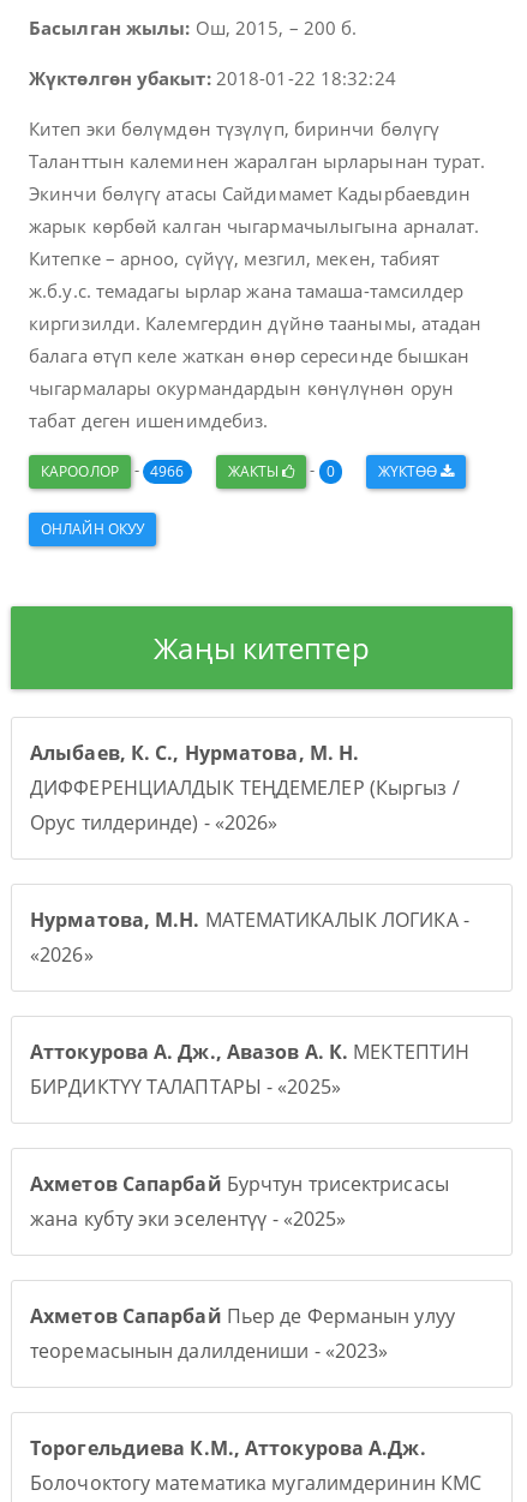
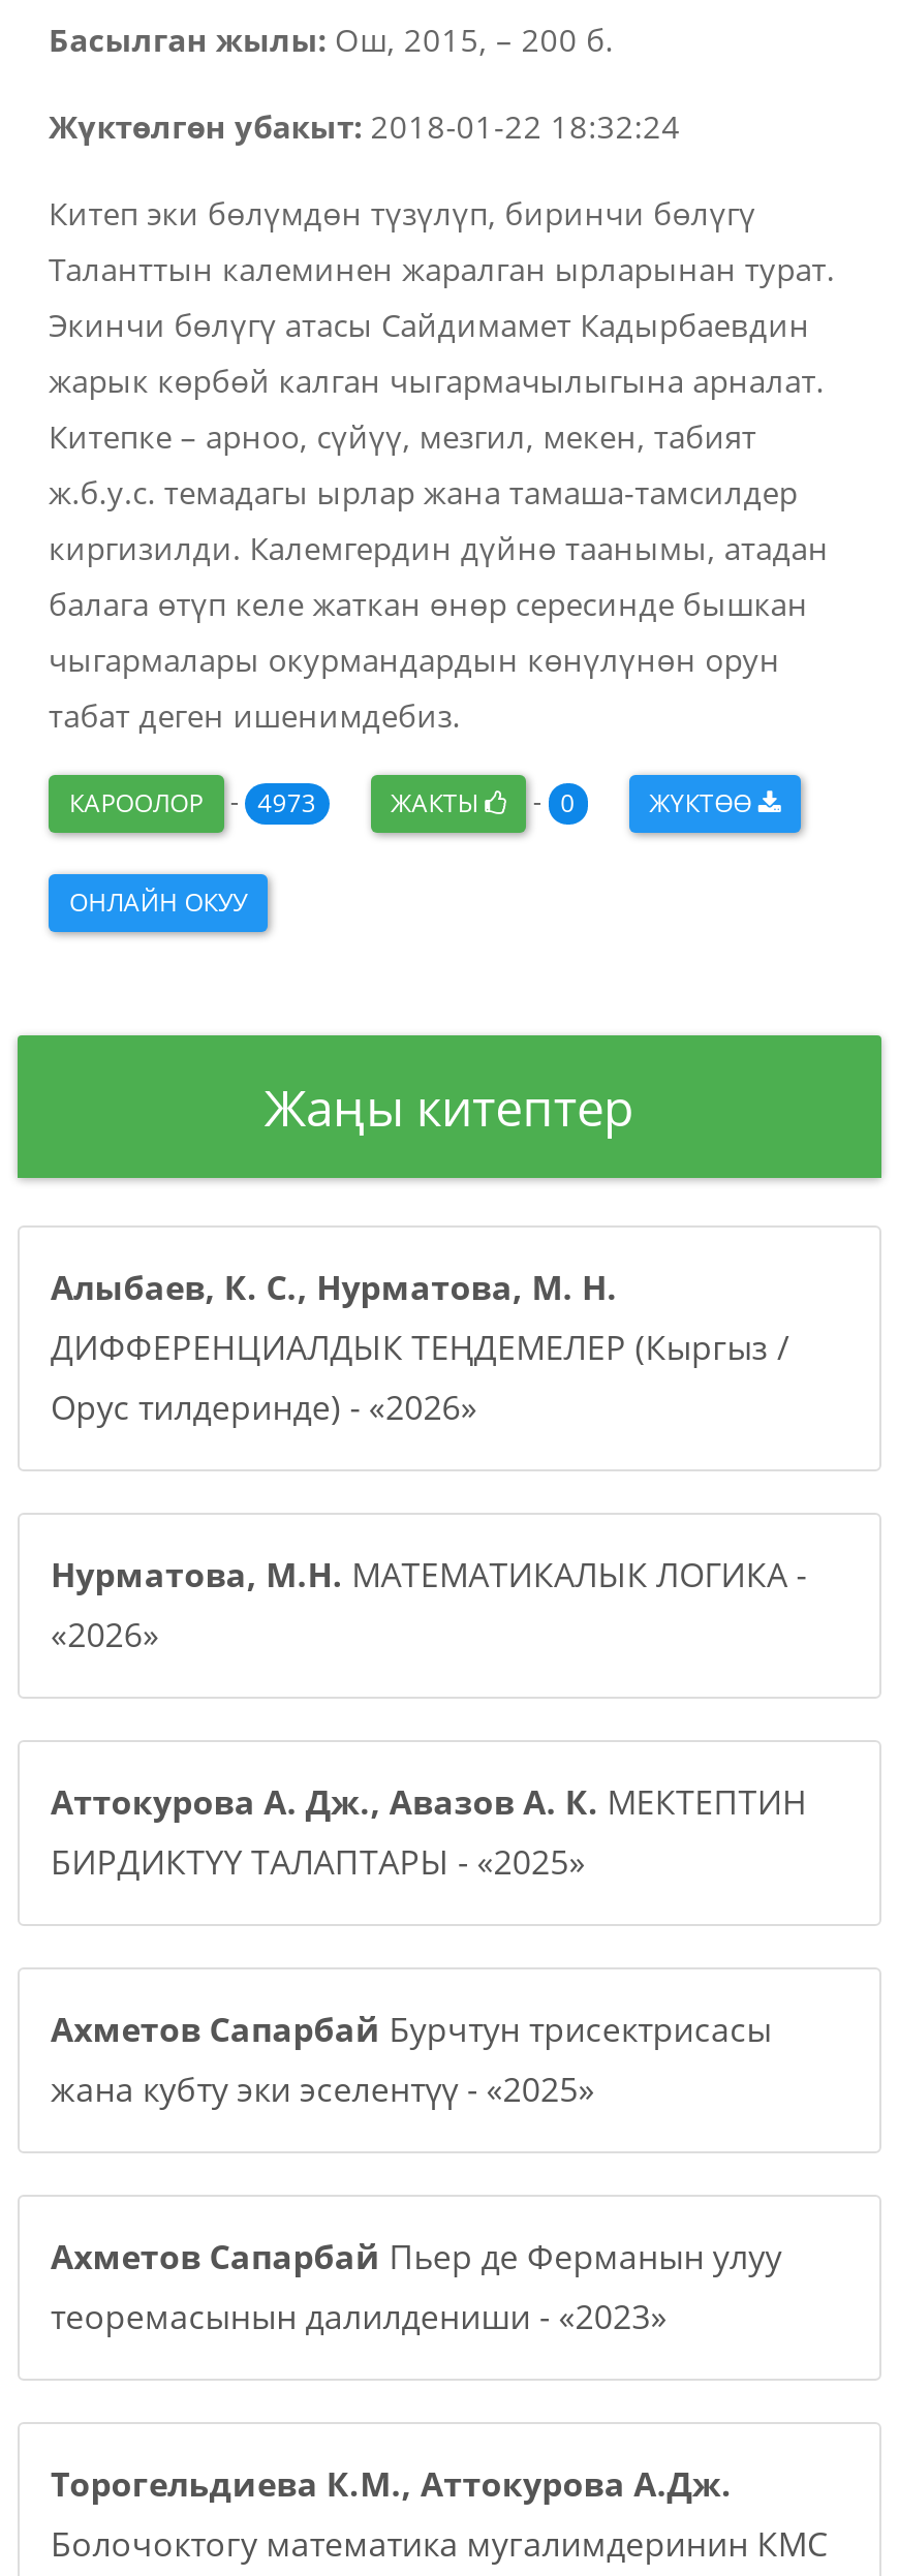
- КАРООЛОР - 4966
+ КАРООЛОР - 4973
